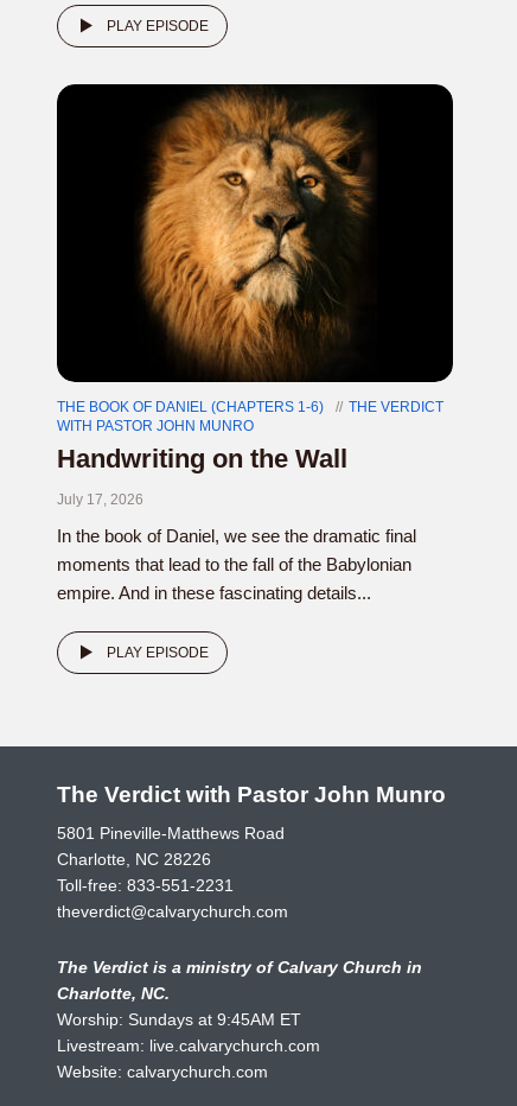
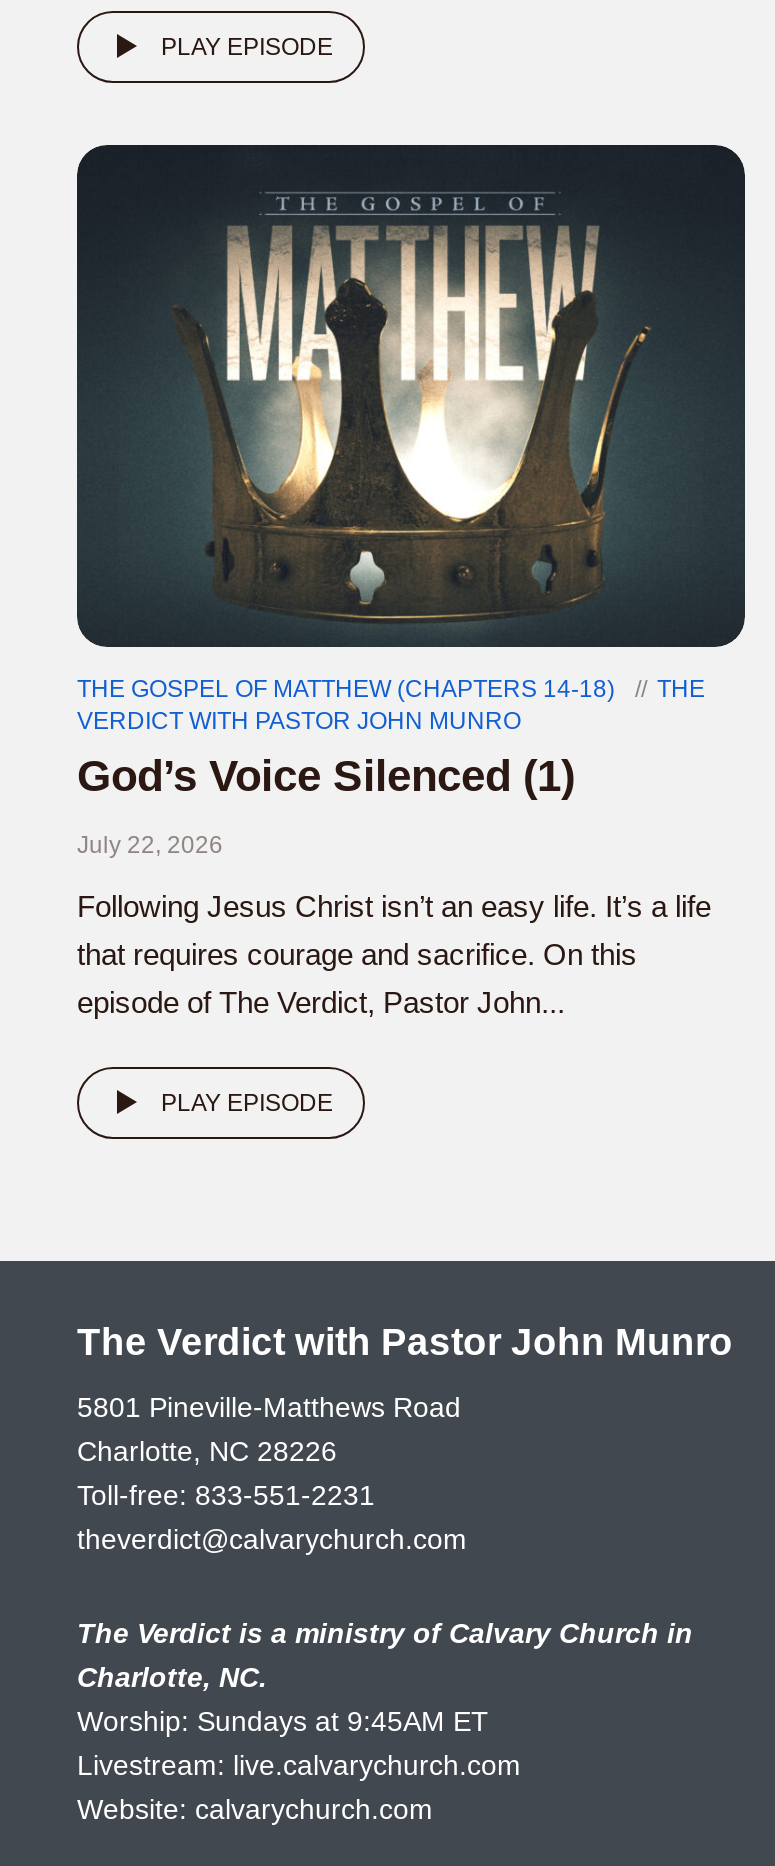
- [image]
- THE BOOK OF DANIEL (CHAPTERS 1-6)
- THE VERDICT
- WITH PASTOR JOHN MUNRO
- Handwriting on the Wall
+ [image]
+ THE GOSPEL OF MATTHEW (CHAPTERS 14-18)
+ THE
+ VERDICT WITH PASTOR JOHN MUNRO
+ God’s Voice Silenced (1)

- July 17, 2026
+ July 22, 2026

- In the book of Daniel, we see the dramatic final
- moments that lead to the fall of the Babylonian
- empire. And in these fascinating details...
+ Following Jesus Christ isn’t an easy life. It’s a life
+ that requires courage and sacrifice. On this
+ episode of The Verdict, Pastor John...
